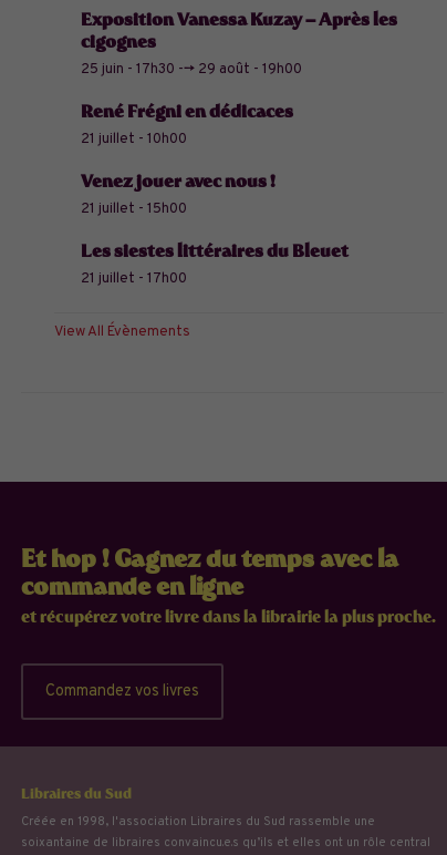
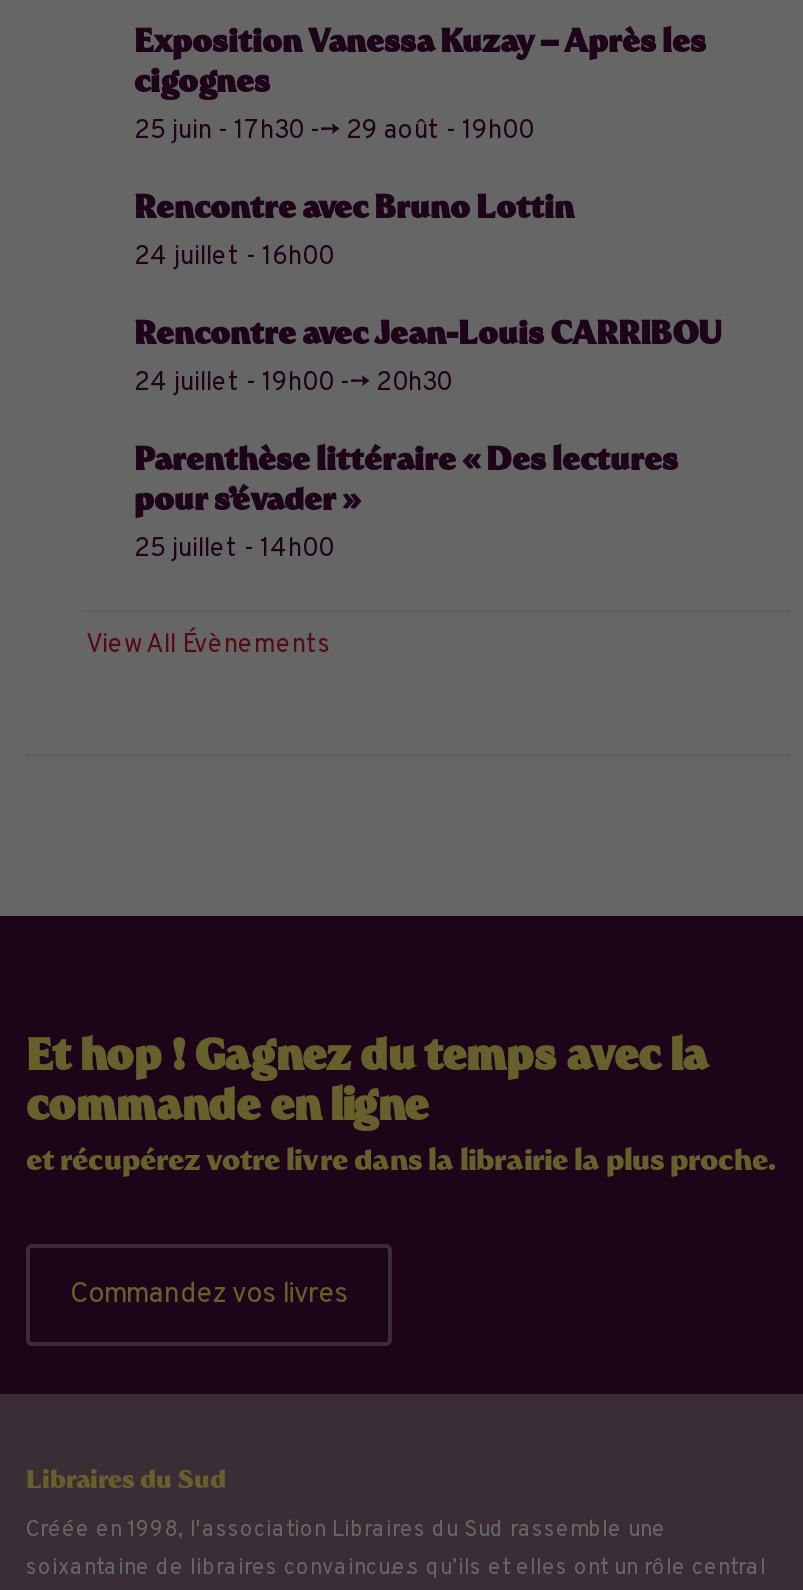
- René Frégni en dédicaces
- 21 juillet - 10h00
+ Rencontre avec Bruno Lottin
+ 24 juillet - 16h00

- Venez jouer avec nous !
- 21 juillet - 15h00
+ Rencontre avec Jean-Louis CARRIBOU
+ 24 juillet - 19h00 --> 20h30

- Les siestes littéraires du Bleuet
- 21 juillet - 17h00
+ Parenthèse littéraire « Des lectures
+ pour s’évader »
+ 25 juillet - 14h00
